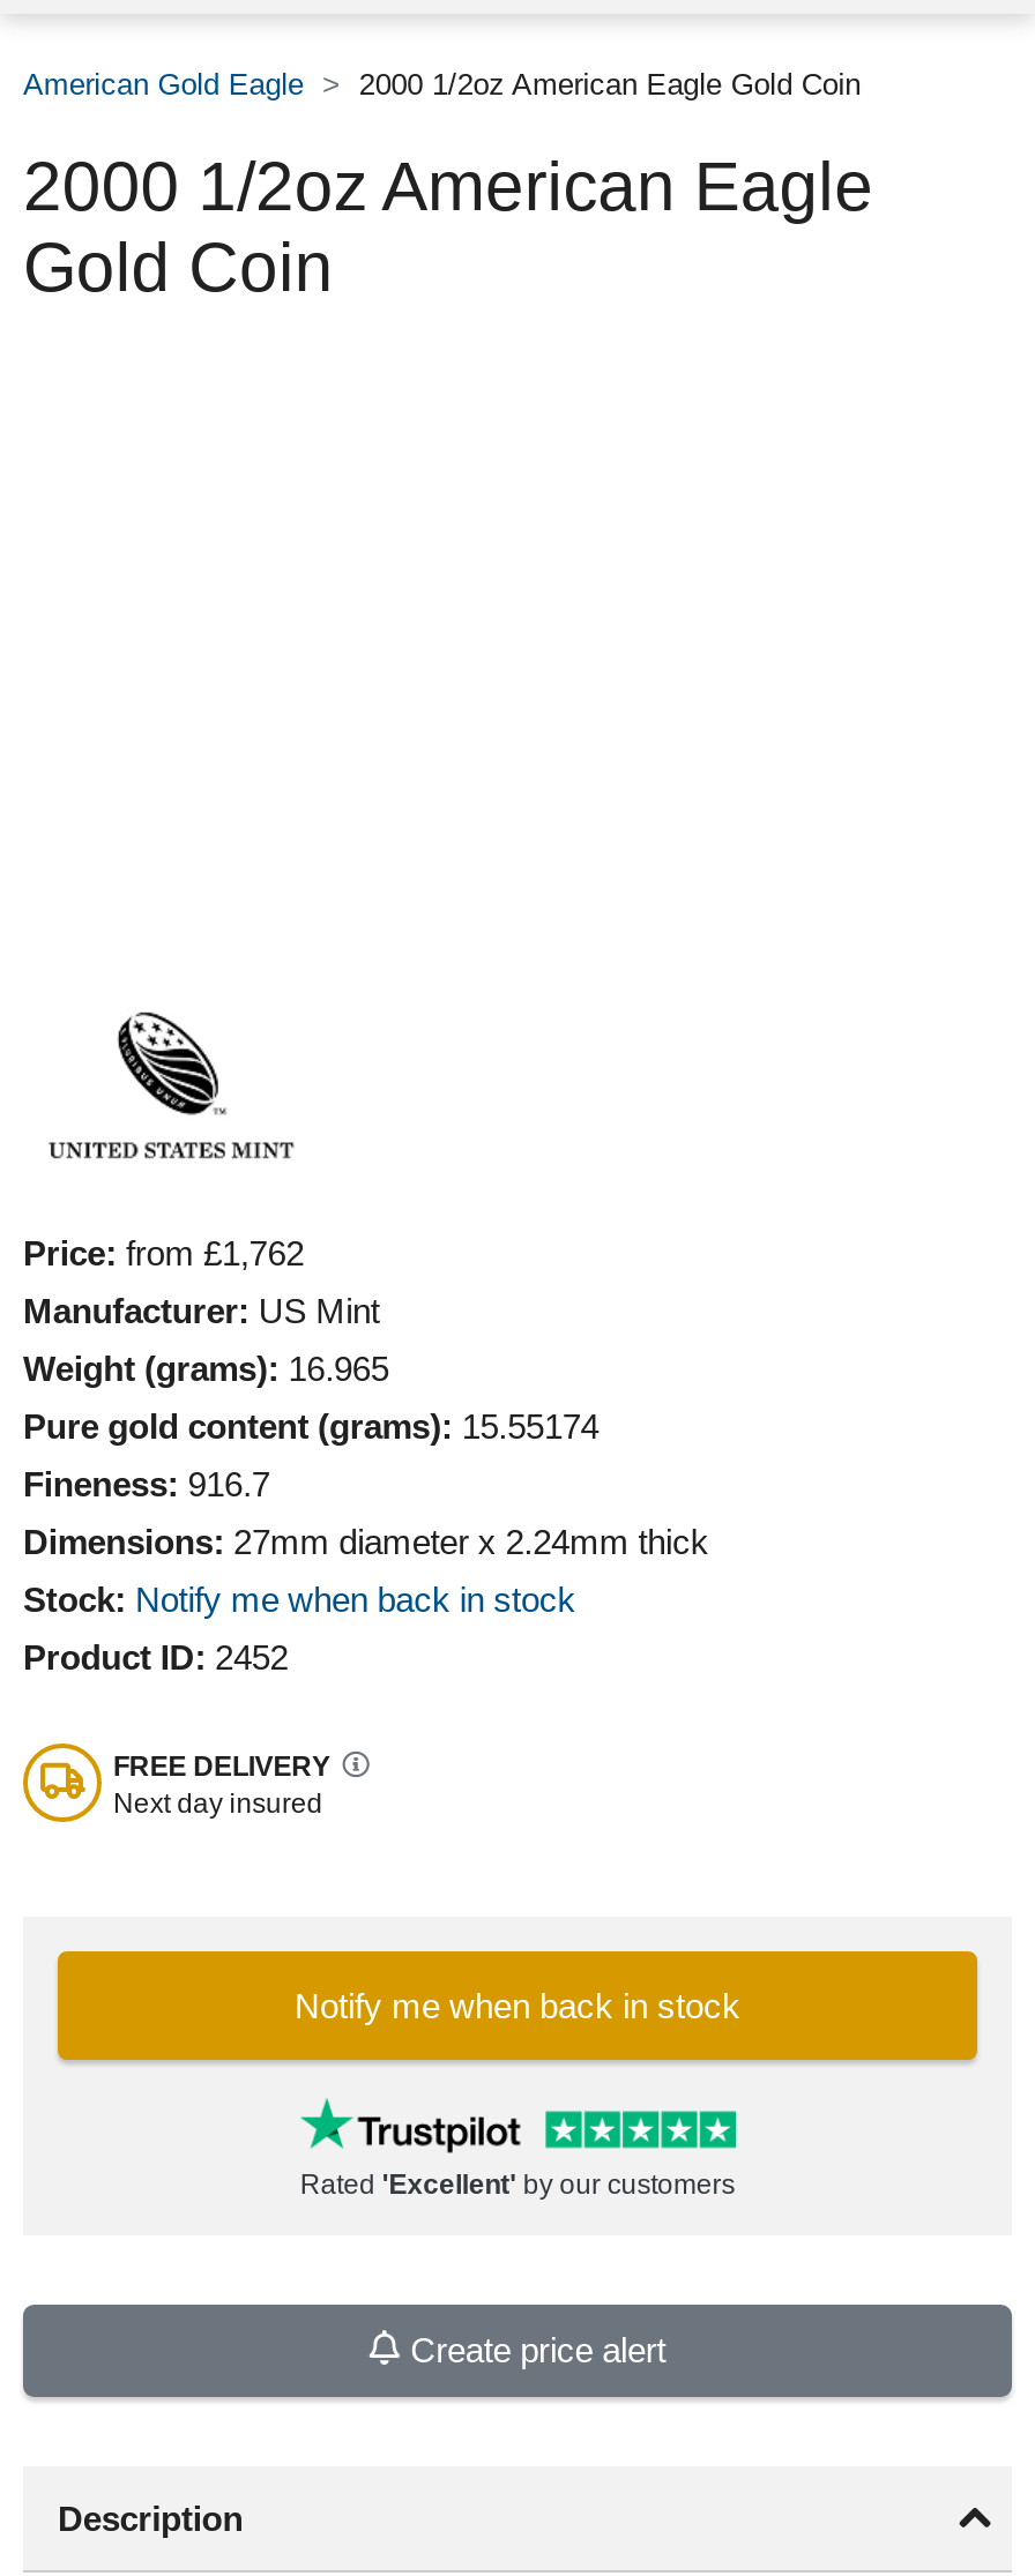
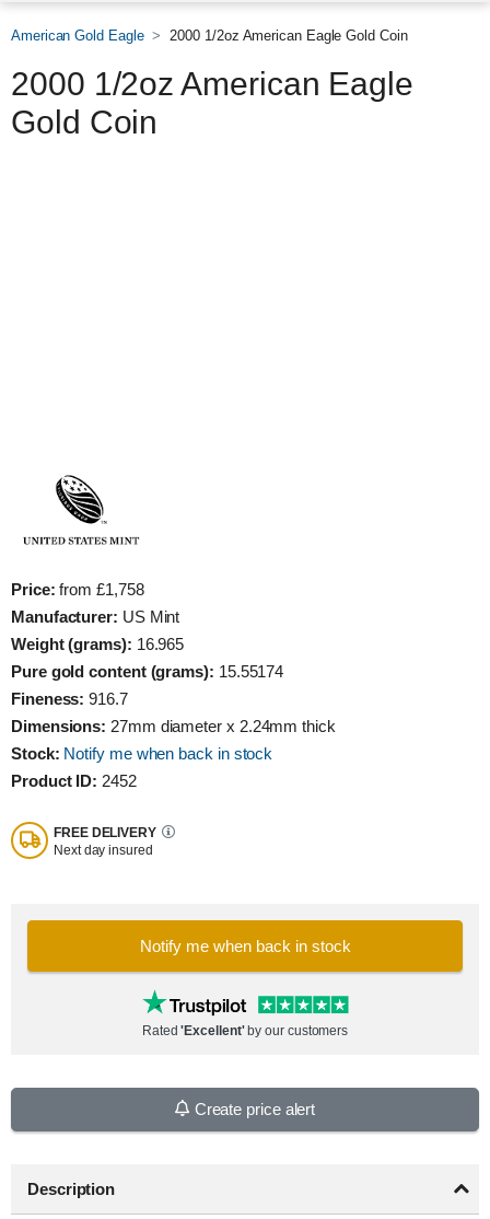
- Price: from £1,762
+ Price: from £1,758
